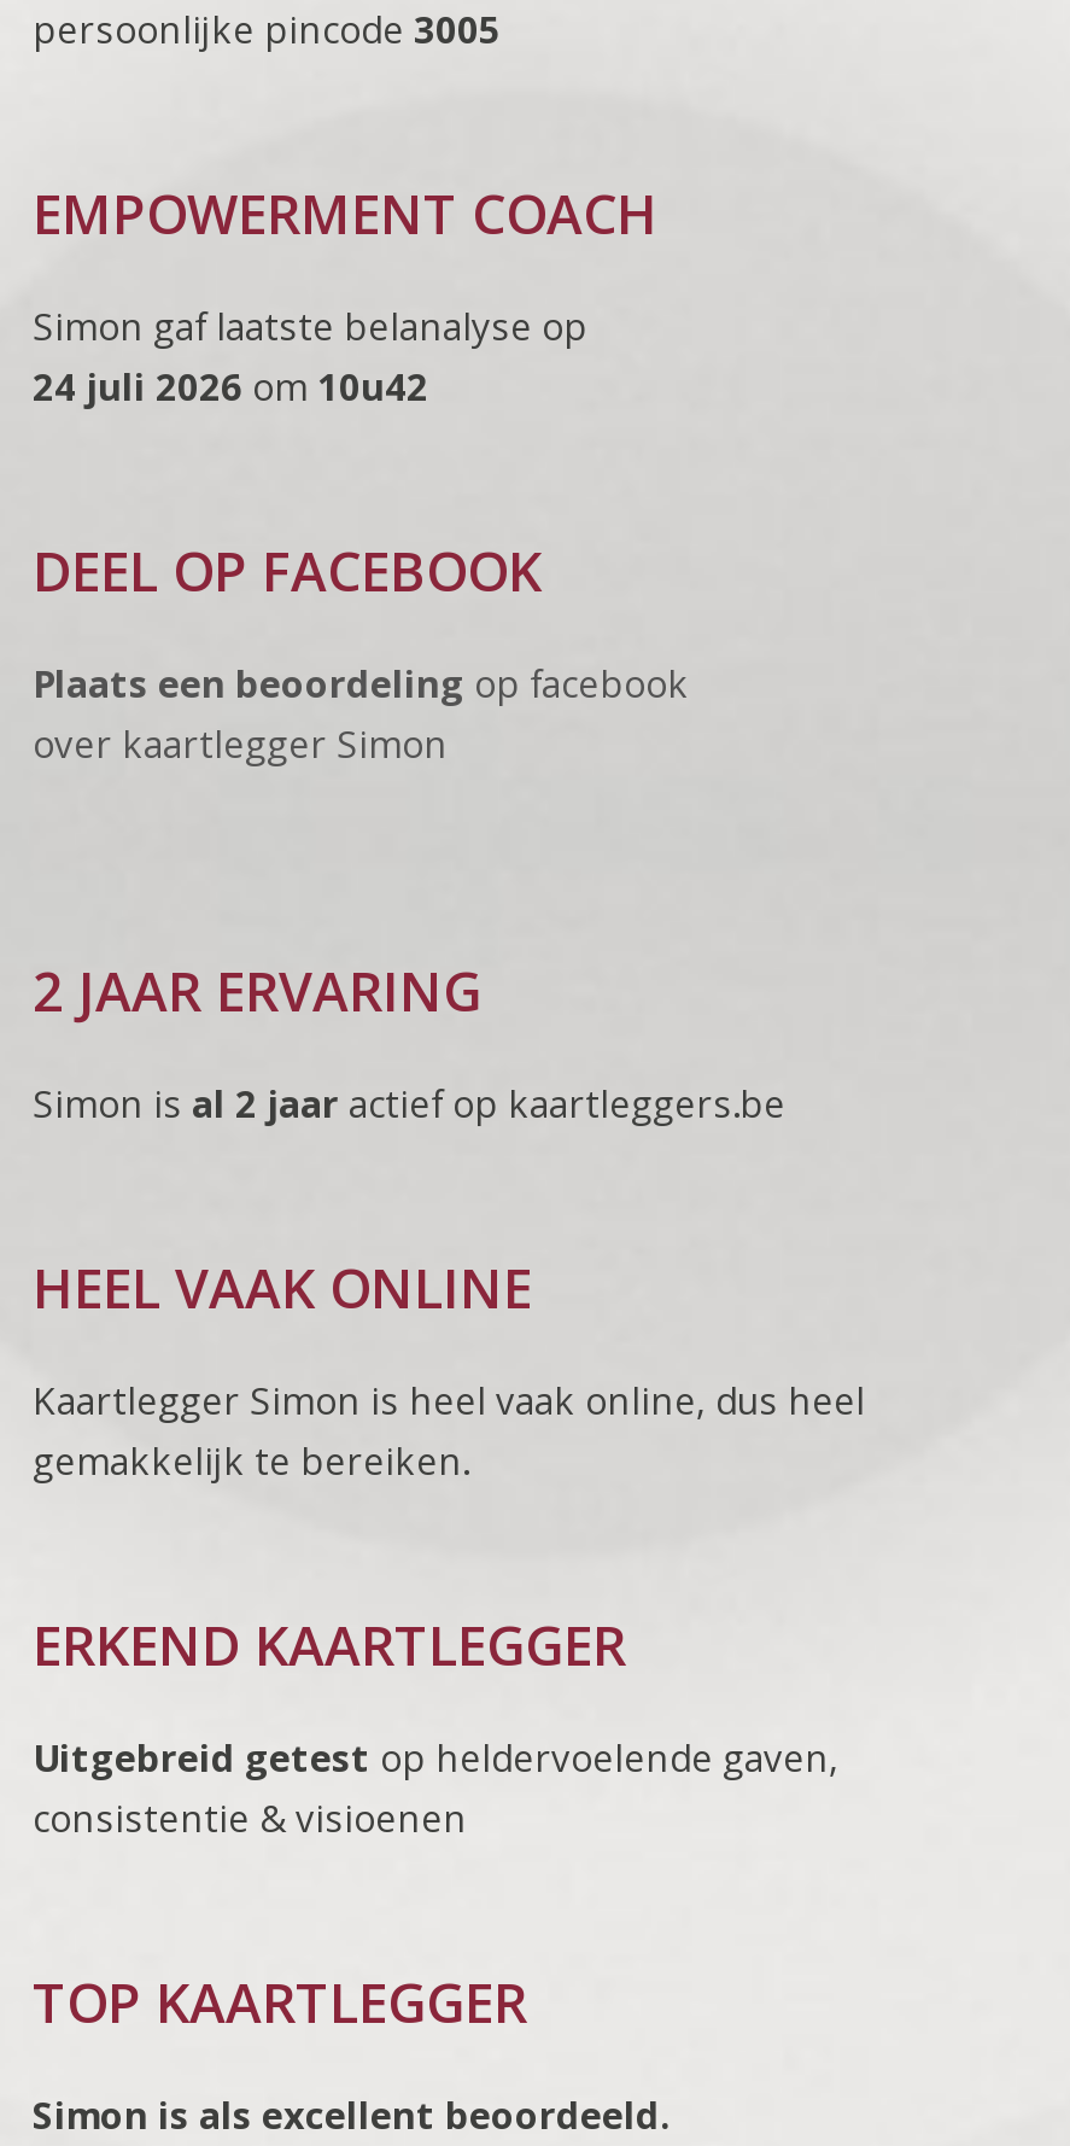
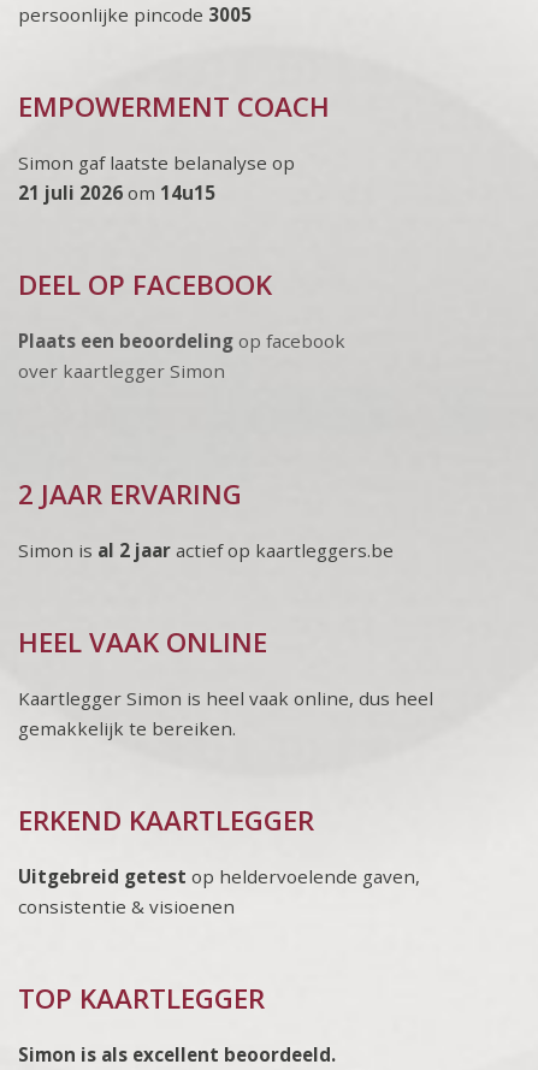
- 24 juli 2026 om 10u42
+ 21 juli 2026 om 14u15
